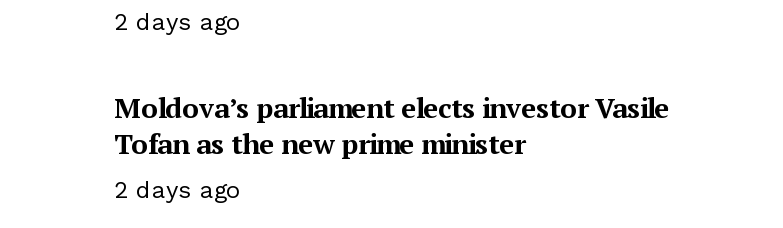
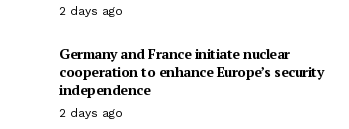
- Moldova’s parliament elects investor Vasile
- Tofan as the new prime minister
+ Germany and France initiate nuclear
+ cooperation to enhance Europe’s security
+ independence
